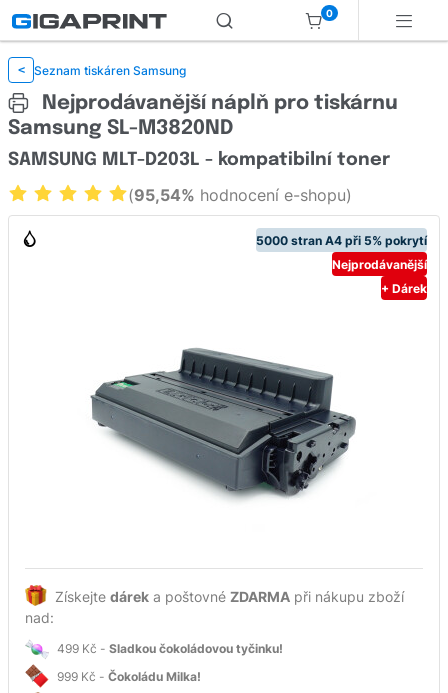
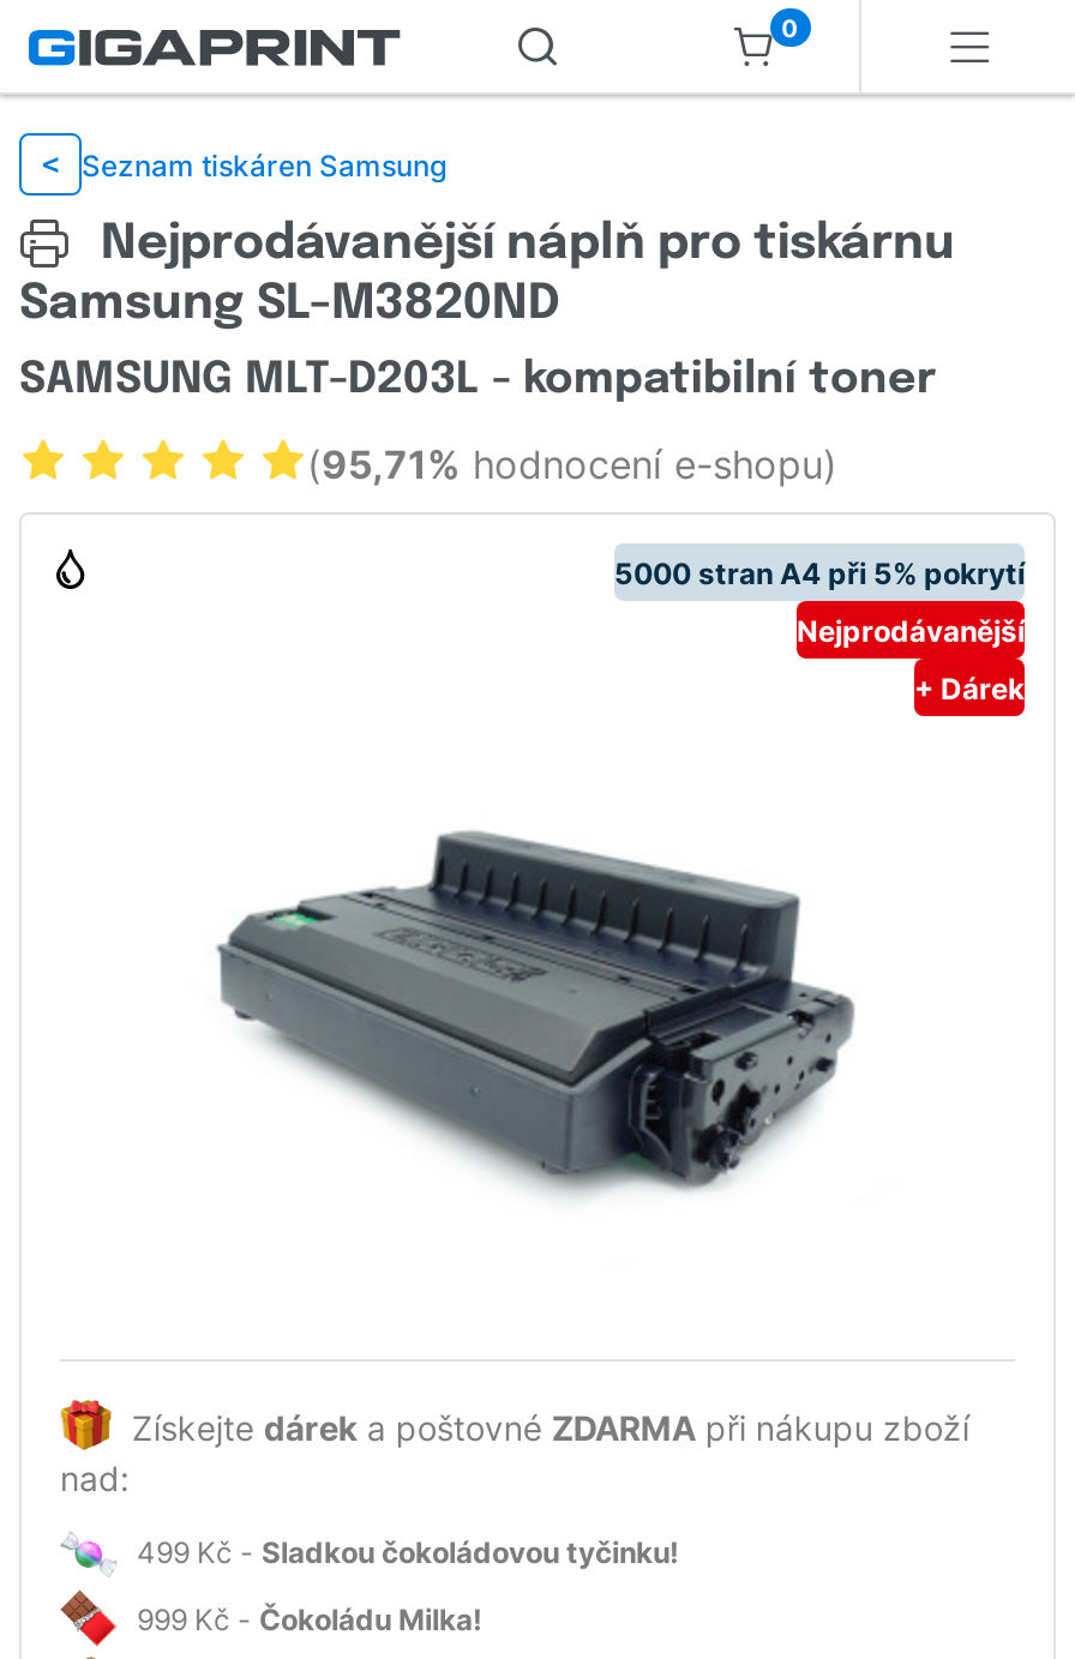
- (95,54% hodnocení e-shopu)
+ (95,71% hodnocení e-shopu)
